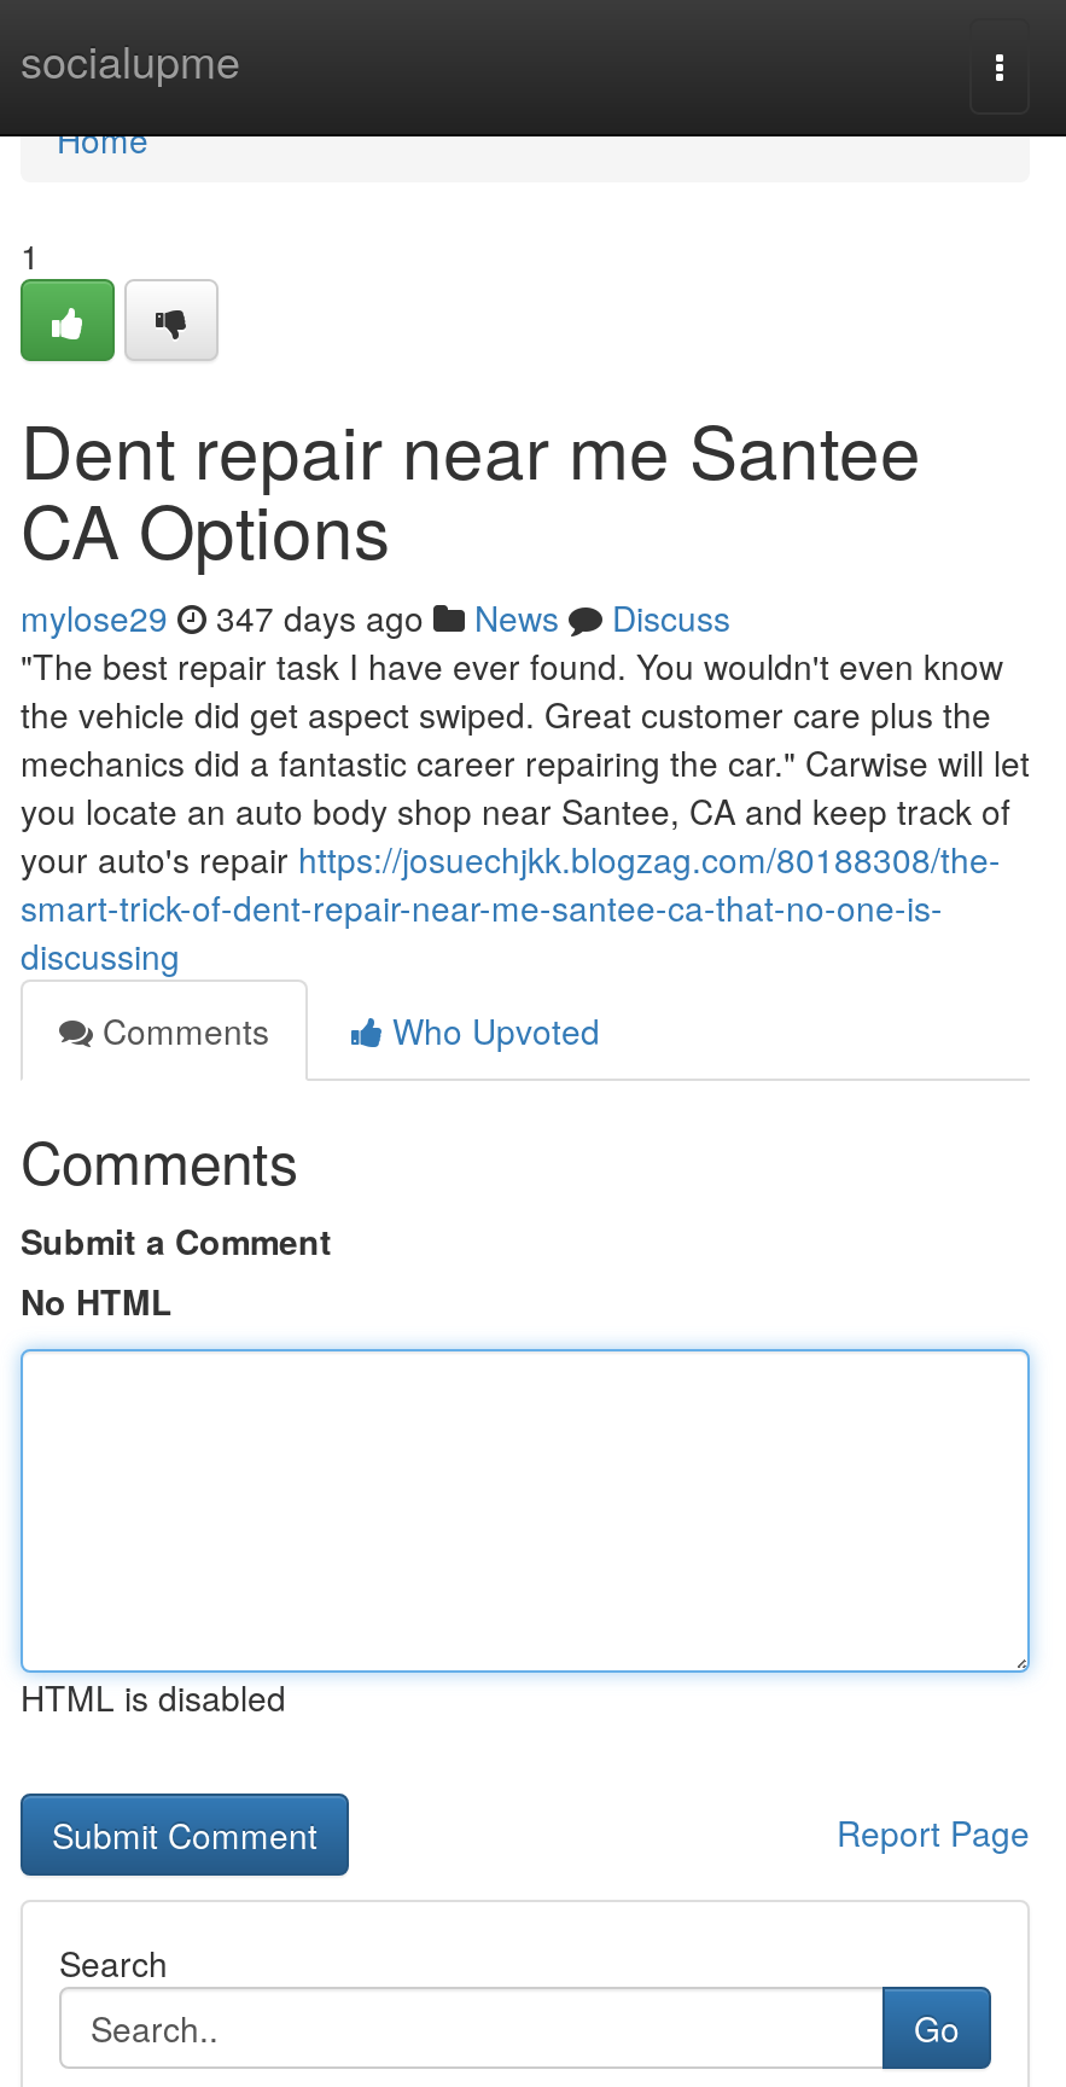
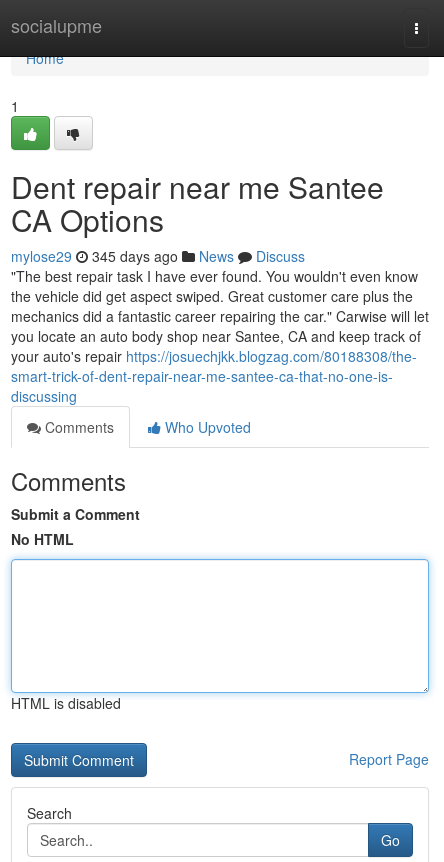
- mylose29 347 days ago News Discuss
+ mylose29 345 days ago News Discuss
